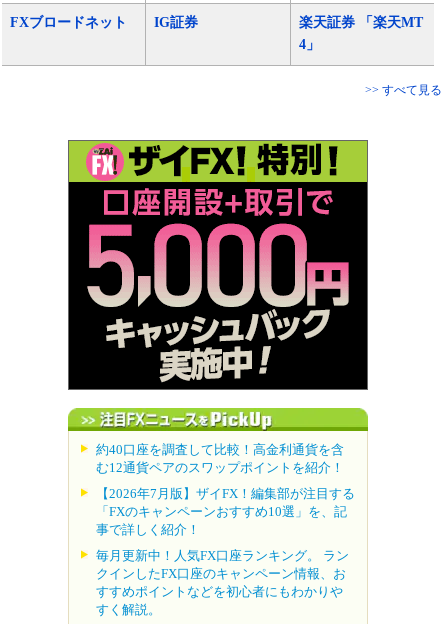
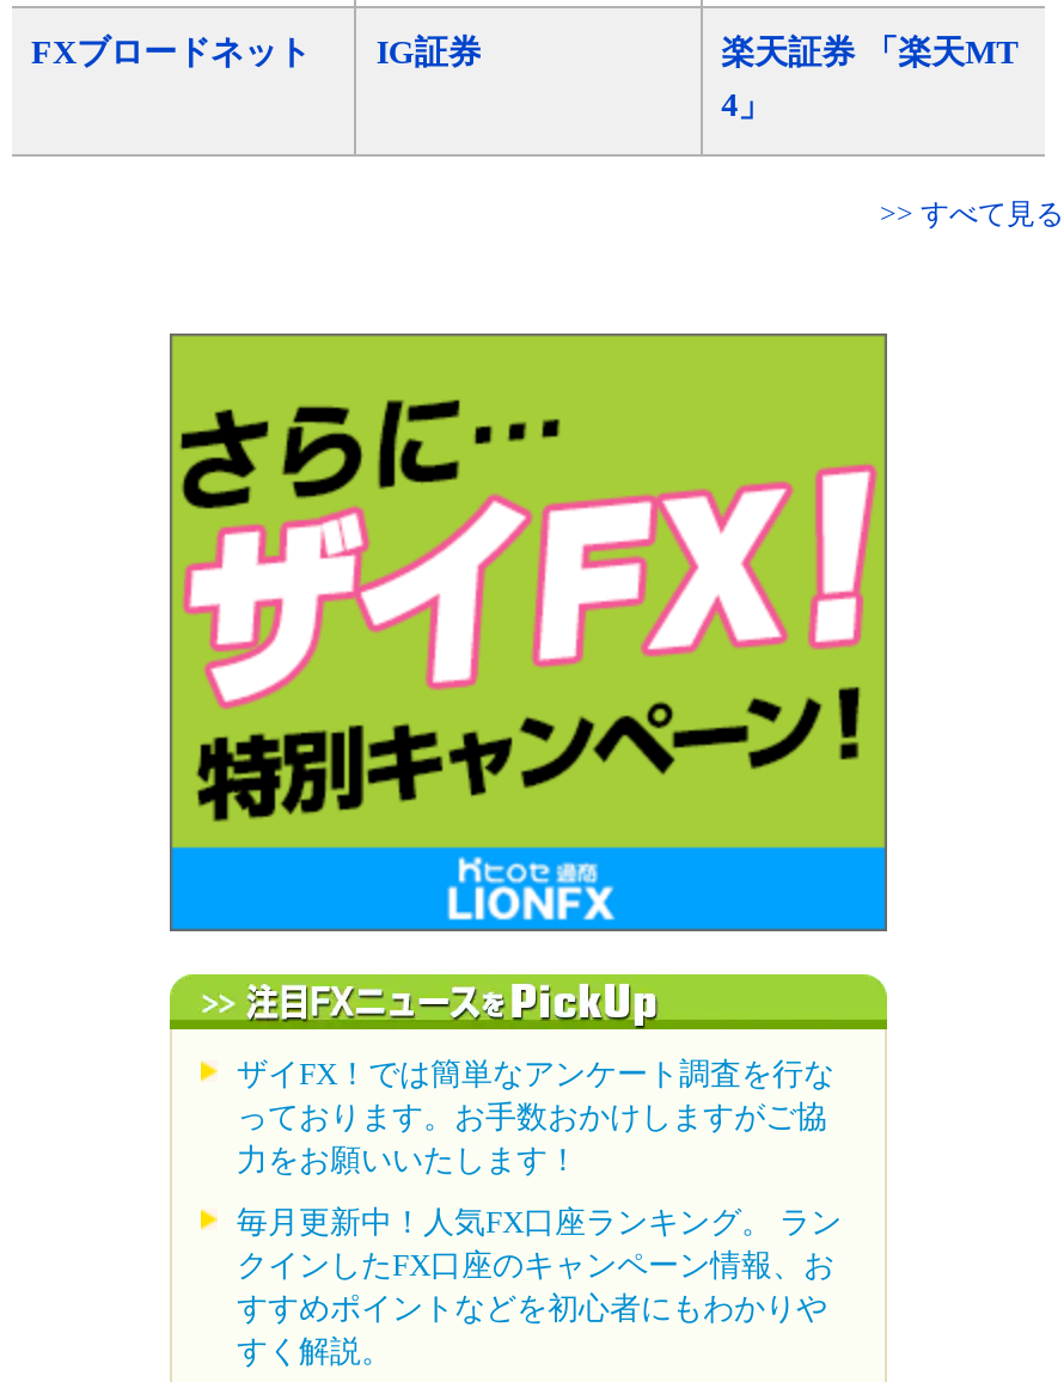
- [image]
+ [image]

- 約40口座を調査して比較！高金利通貨を含
- む12通貨ペアのスワップポイントを紹介！
- 【2026年7月版】ザイFX！編集部が注目する
- 「FXのキャンペーンおすすめ10選」を、記
- 事で詳しく紹介！
+ ザイFX！では簡単なアンケート調査を行な
+ っております。お手数おかけしますがご協
+ 力をお願いいたします！
